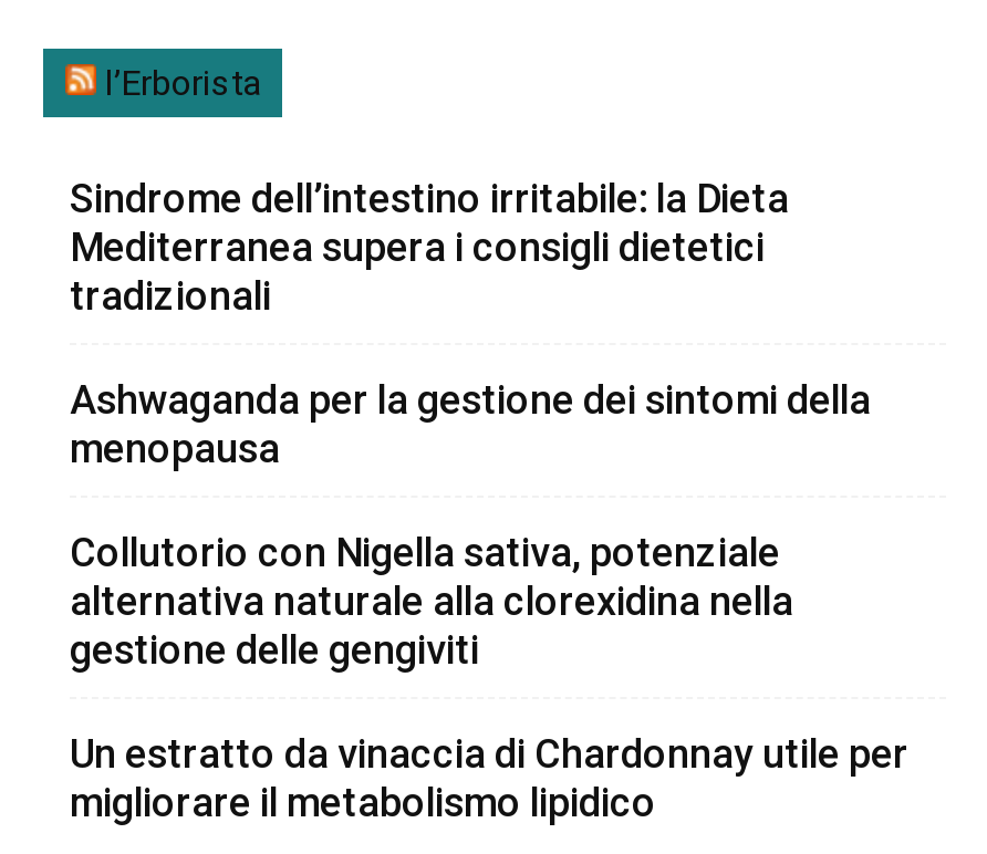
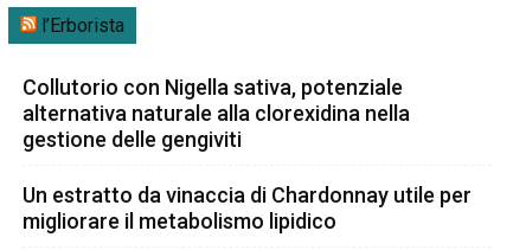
- Sindrome dell’intestino irritabile: la Dieta
- Mediterranea supera i consigli dietetici
- tradizionali
- Ashwaganda per la gestione dei sintomi della
- menopausa
